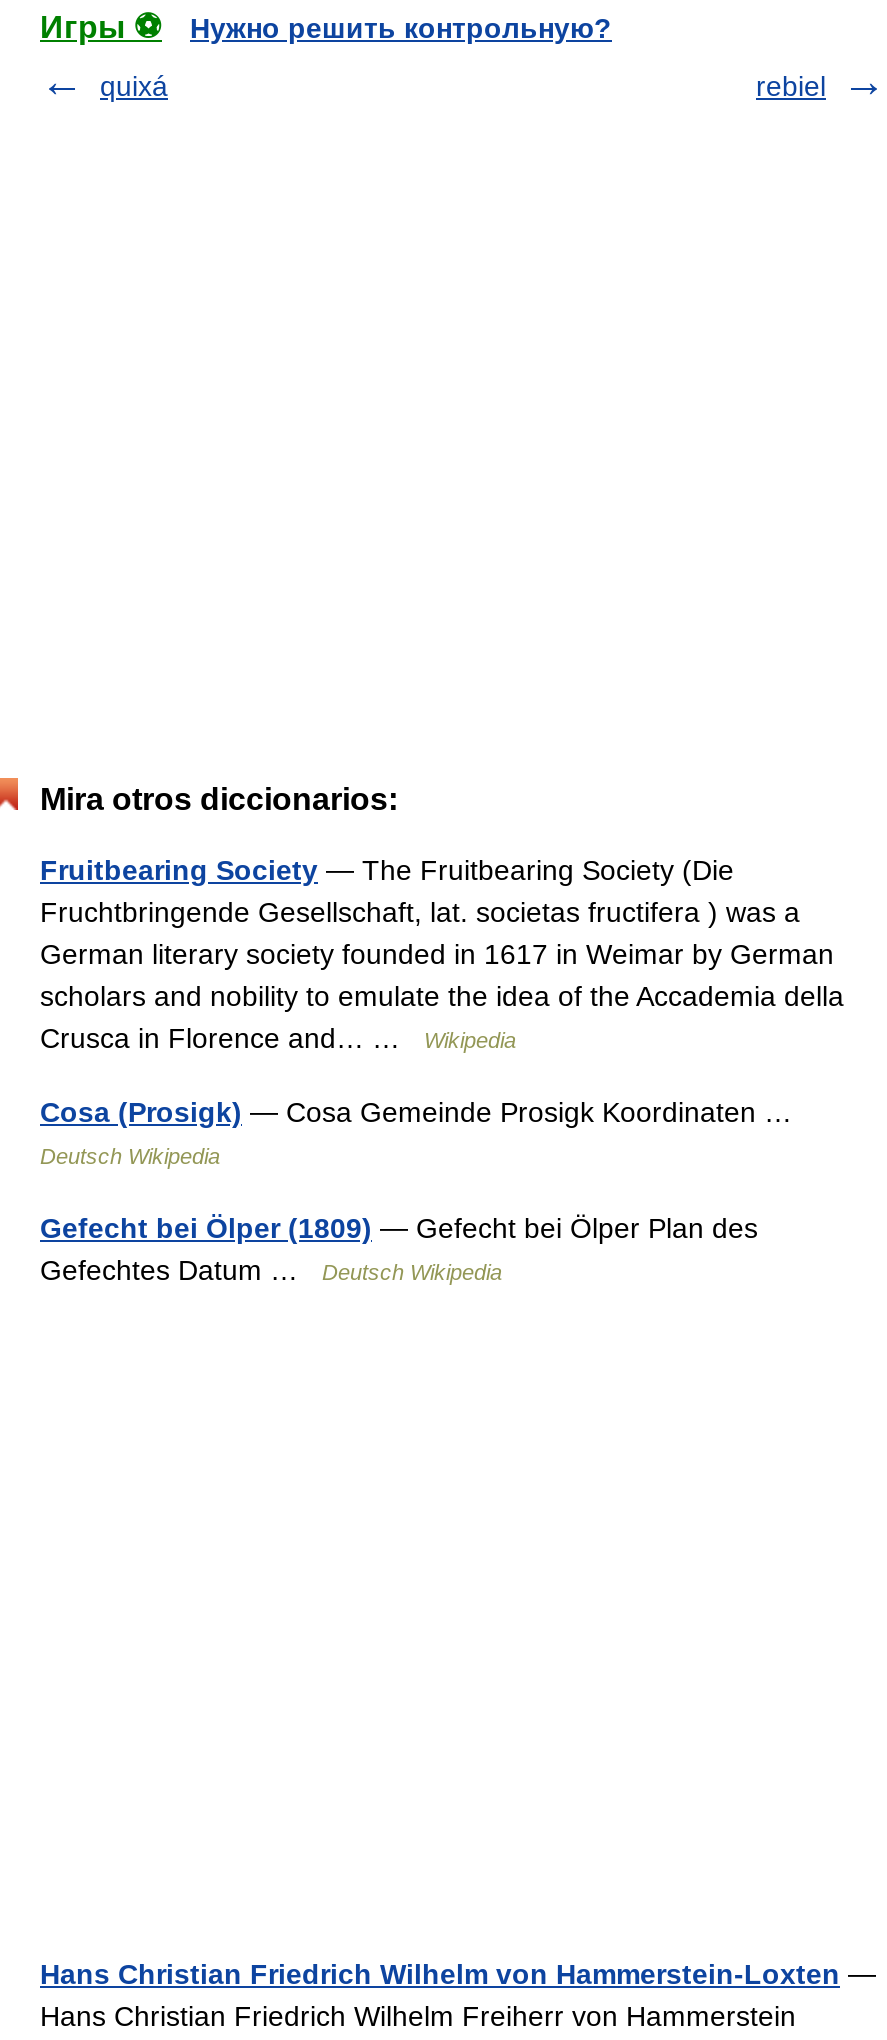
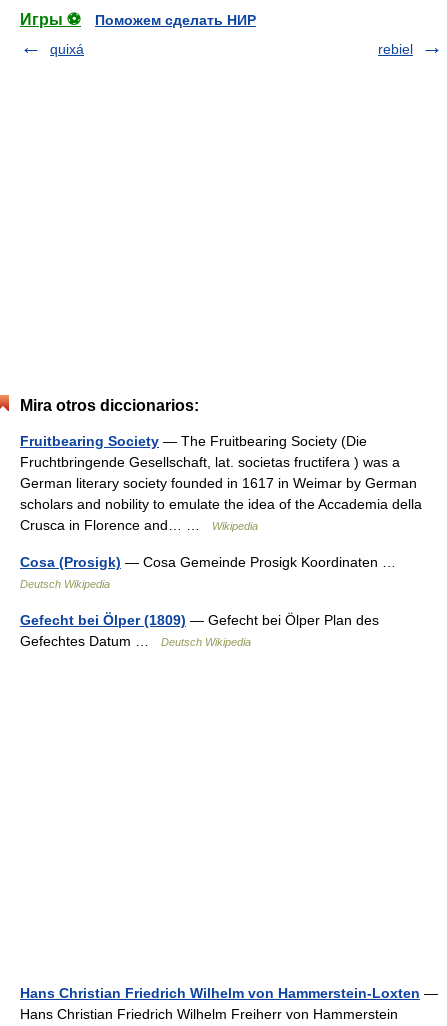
- Нужно решить контрольную?
+ Поможем сделать НИР
